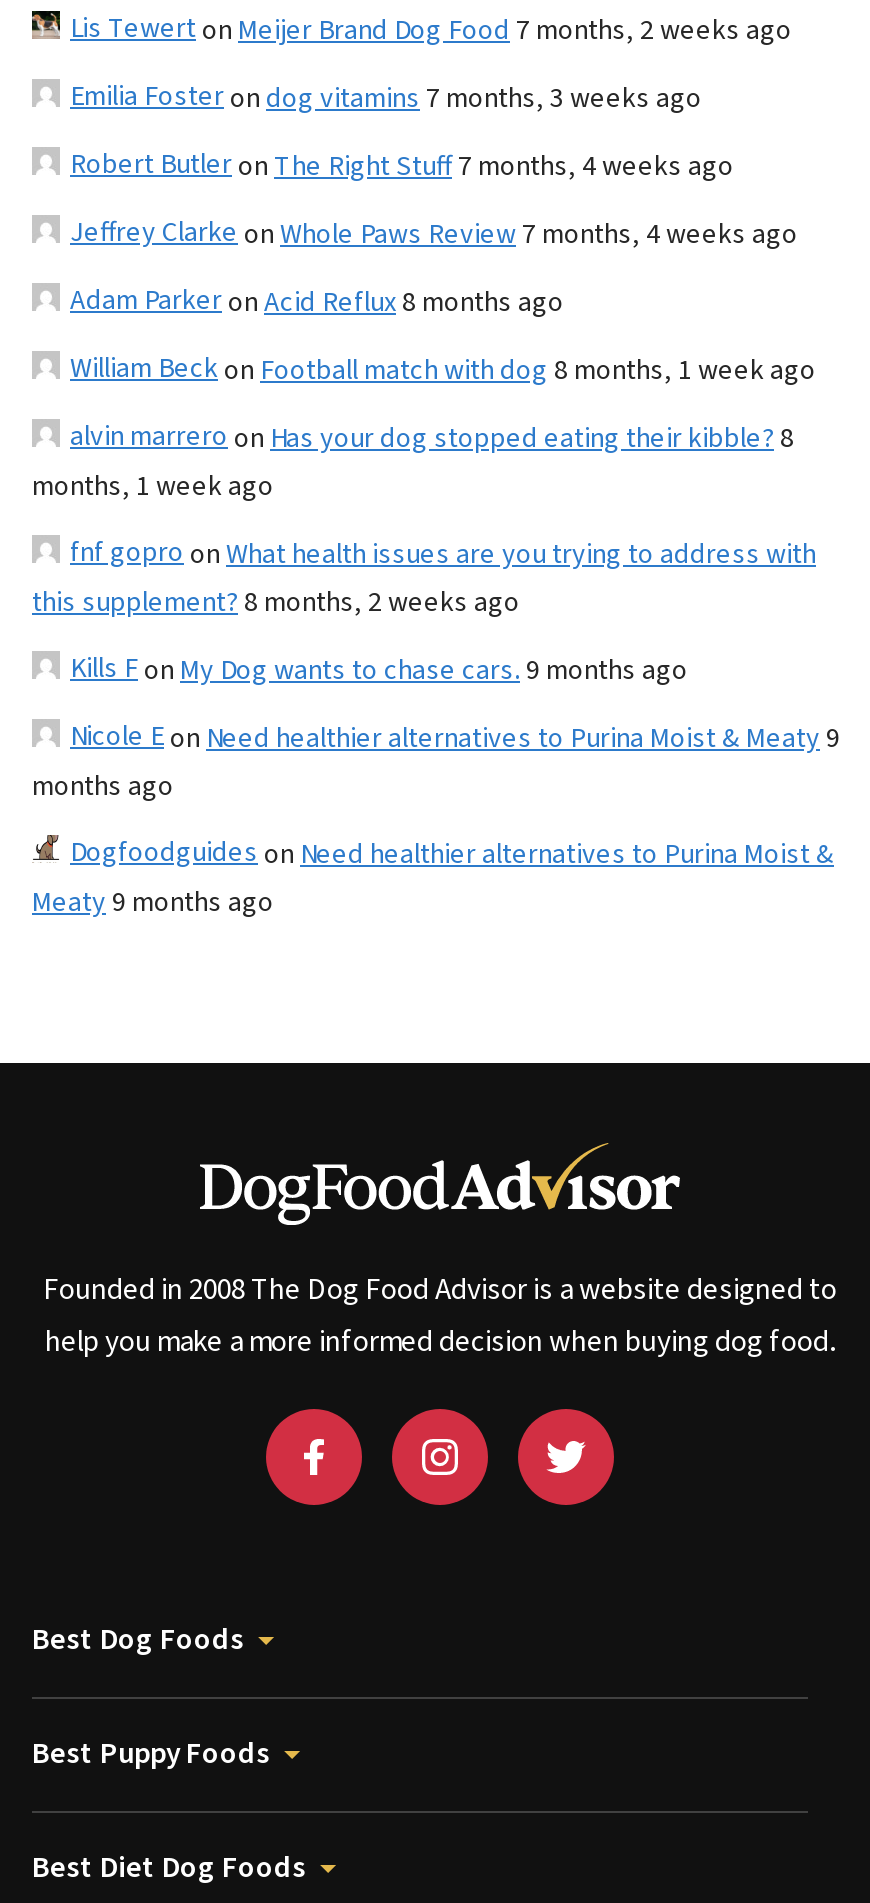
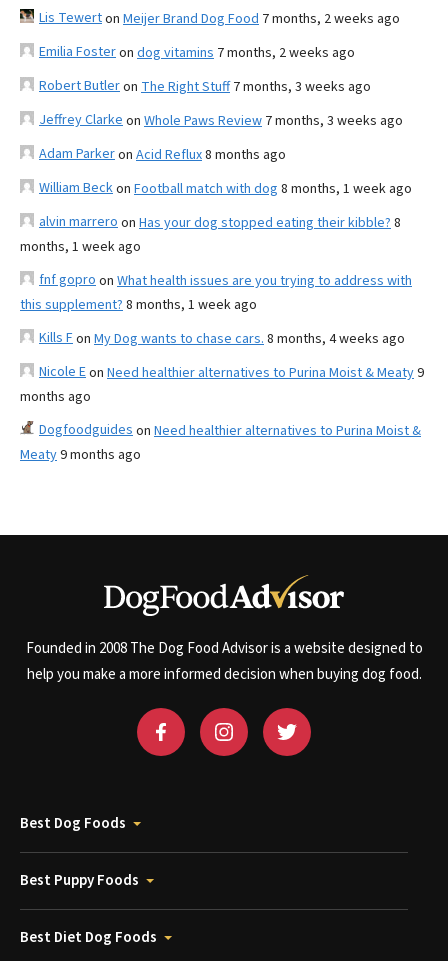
- Emilia Fosteron dog vitamins 7 months, 3 weeks ago
+ Emilia Fosteron dog vitamins 7 months, 2 weeks ago

- Robert Butleron The Right Stuff 7 months, 4 weeks ago
+ Robert Butleron The Right Stuff 7 months, 3 weeks ago

- Jeffrey Clarkeon Whole Paws Review 7 months, 4 weeks ago
+ Jeffrey Clarkeon Whole Paws Review 7 months, 3 weeks ago

- this supplement? 8 months, 2 weeks ago
+ this supplement? 8 months, 1 week ago

- Kills Fon My Dog wants to chase cars. 9 months ago
+ Kills Fon My Dog wants to chase cars. 8 months, 4 weeks ago
